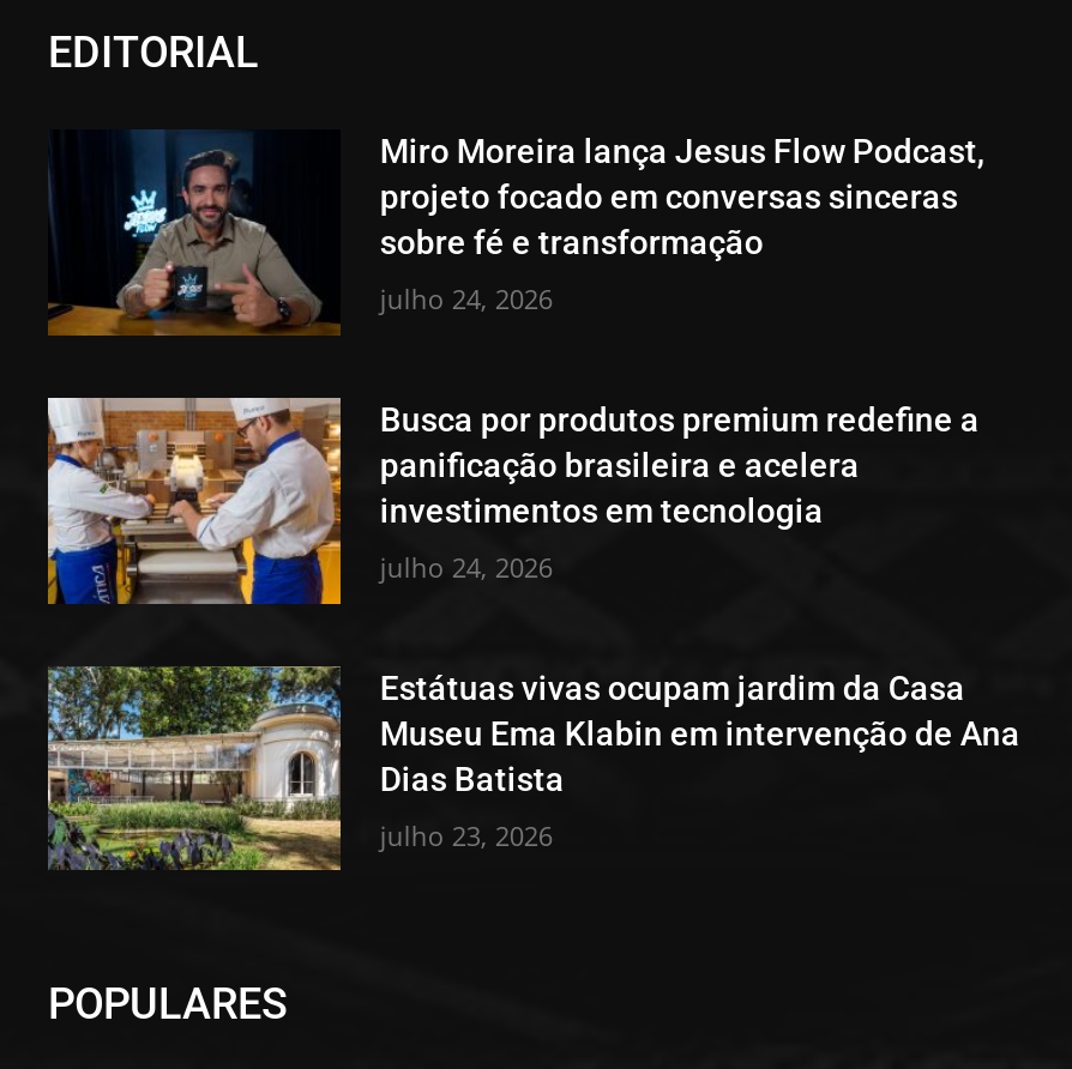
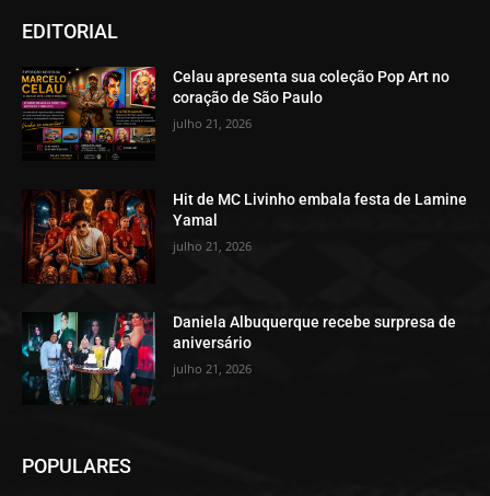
- [image]
- Miro Moreira lança Jesus Flow Podcast,
- projeto focado em conversas sinceras
- sobre fé e transformação
+ [image]
+ Celau apresenta sua coleção Pop Art no
+ coração de São Paulo

- julho 24, 2026
+ julho 21, 2026

- [image]
- Busca por produtos premium redefine a
- panificação brasileira e acelera
- investimentos em tecnologia
+ [image]
+ Hit de MC Livinho embala festa de Lamine
+ Yamal

- julho 24, 2026
+ julho 21, 2026

- [image]
- Estátuas vivas ocupam jardim da Casa
- Museu Ema Klabin em intervenção de Ana
- Dias Batista
+ [image]
+ Daniela Albuquerque recebe surpresa de
+ aniversário

- julho 23, 2026
+ julho 21, 2026
